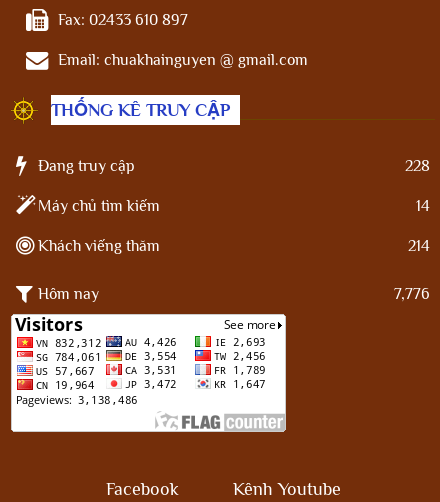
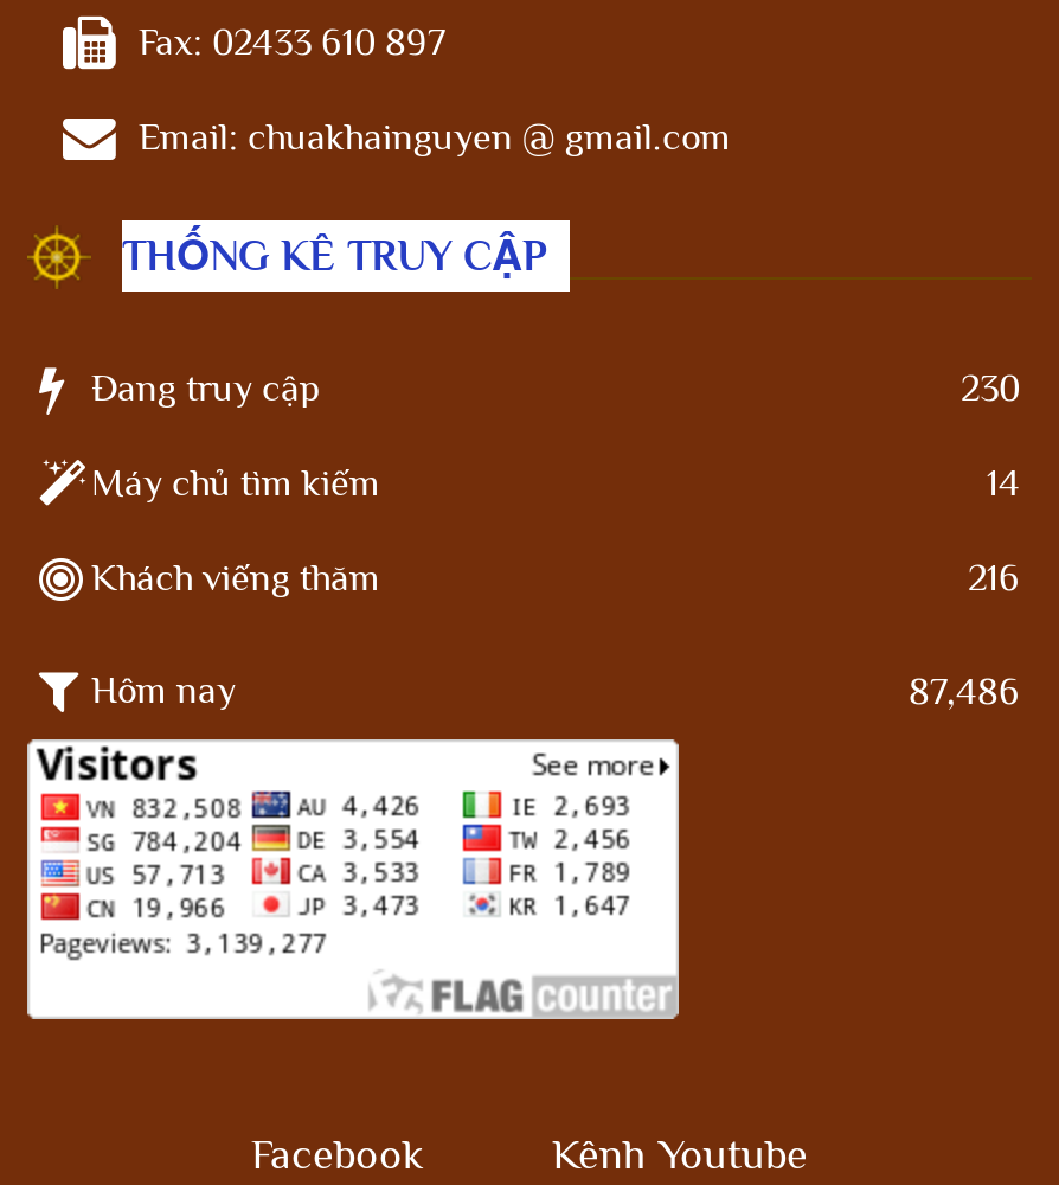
- 228
+ 230

- 214
+ 216

- 7,776
+ 87,486
